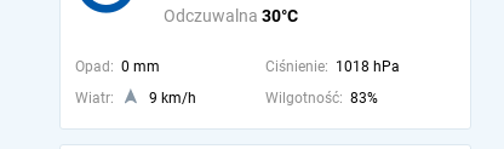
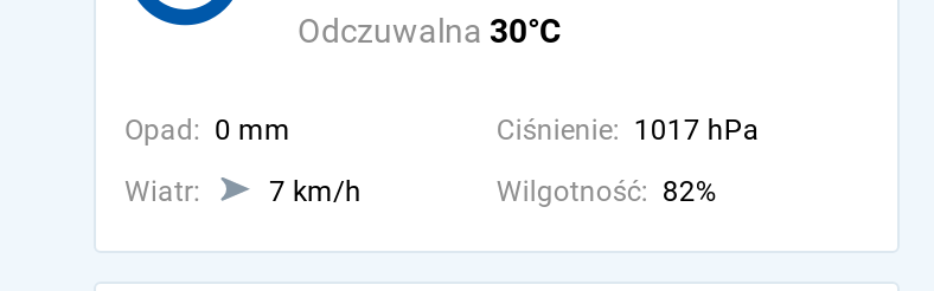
- Ciśnienie: 1018 hPa
+ Ciśnienie: 1017 hPa

- 9 km/h
+ 7 km/h

- Wilgotność: 83%
+ Wilgotność: 82%
